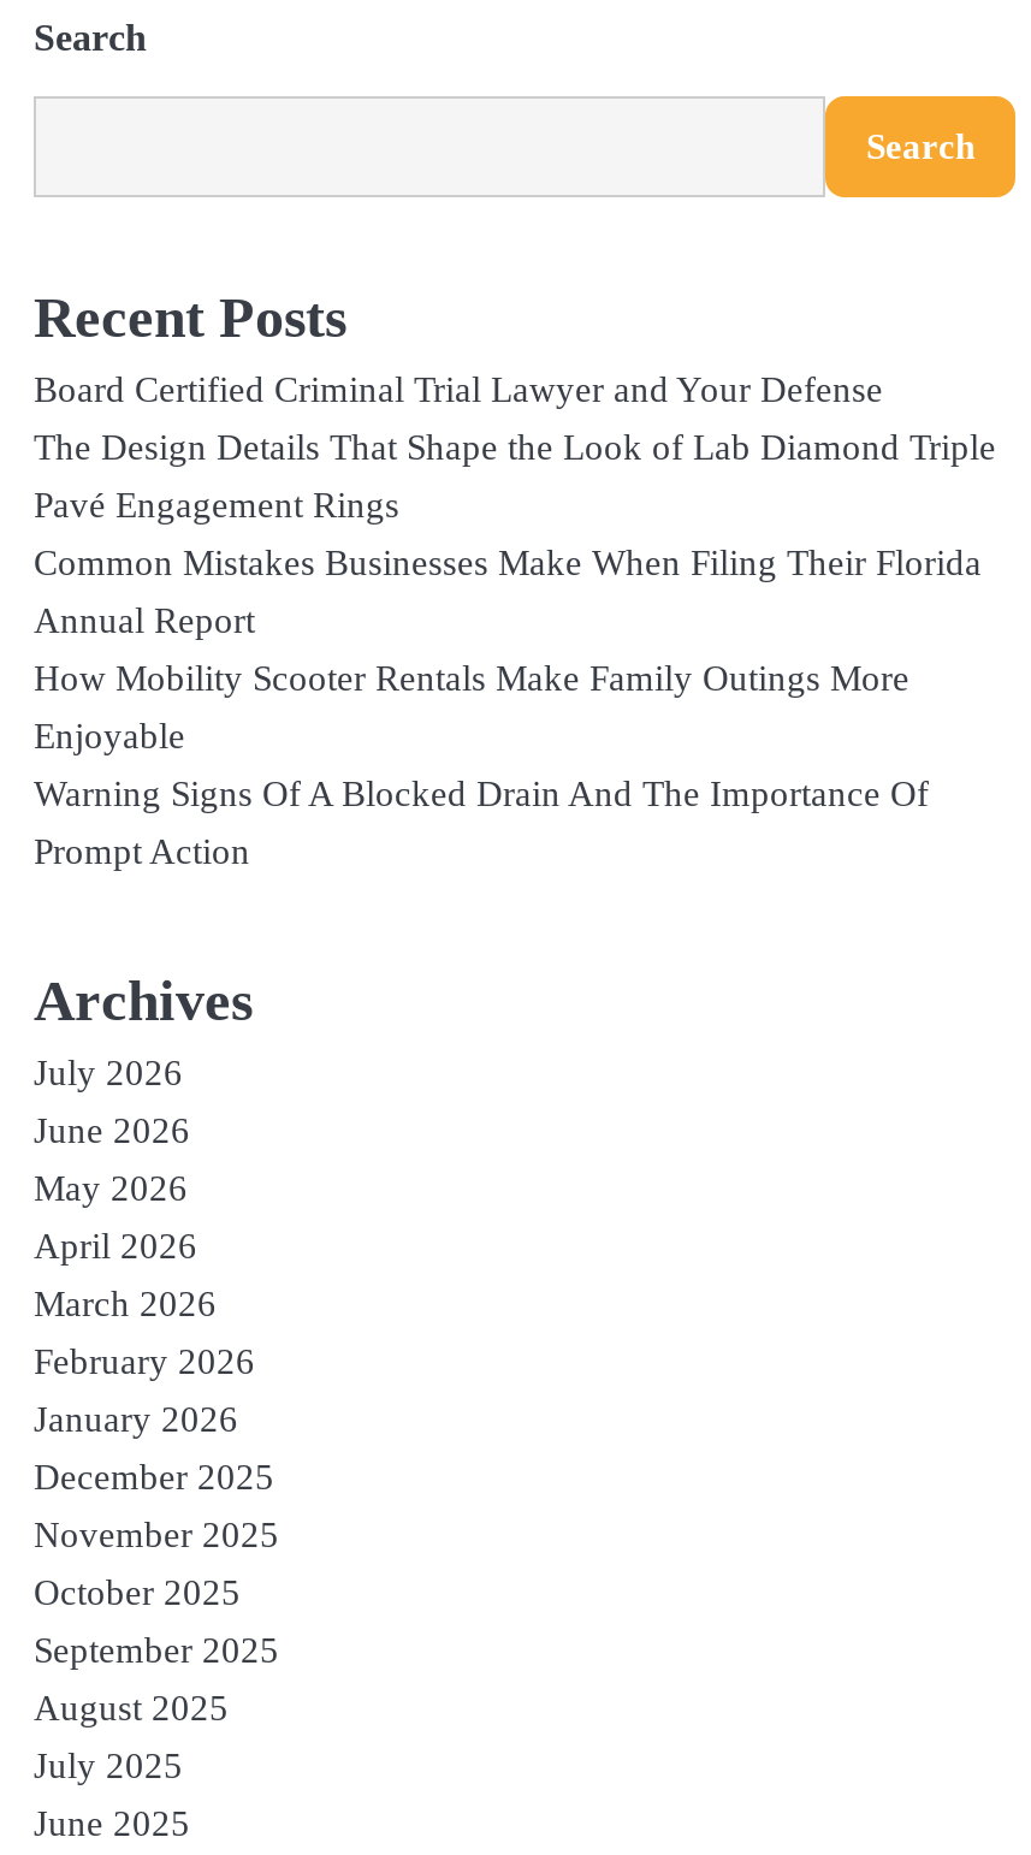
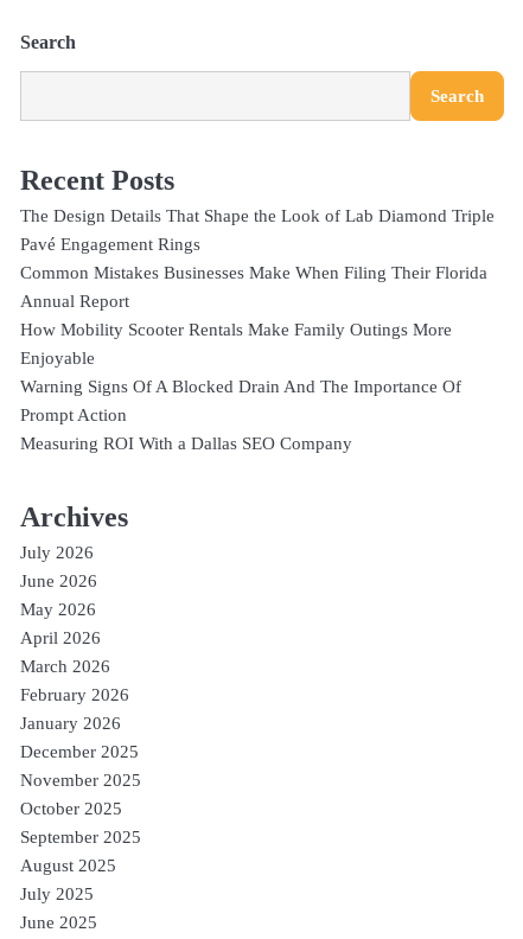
- Board Certified Criminal Trial Lawyer and Your Defense

moved up: The Design Details That Shape the Look of Lab Diamond Triple | Pavé Engagement Rings | Common Mistakes Businesses Make When Filing Their Florida | Annual Report | How Mobility Scooter Rentals Make Family Outings More | Enjoyable | Warning Signs Of A Blocked Drain And The Importance Of | Prompt Action

+ Measuring ROI With a Dallas SEO Company
